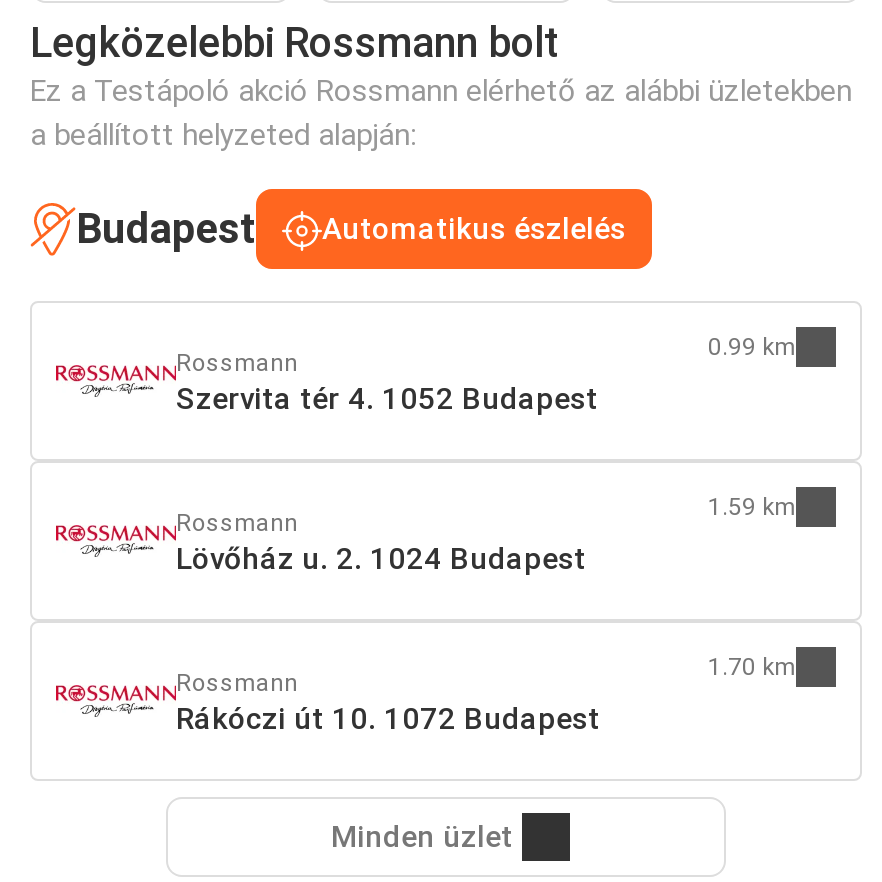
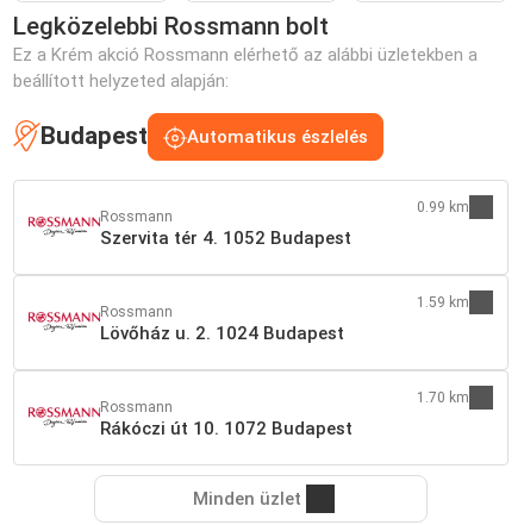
- Ez a Testápoló akció Rossmann elérhető az alábbi üzletekben
- a beállított helyzeted alapján:
+ Ez a Krém akció Rossmann elérhető az alábbi üzletekben a
+ beállított helyzeted alapján:
